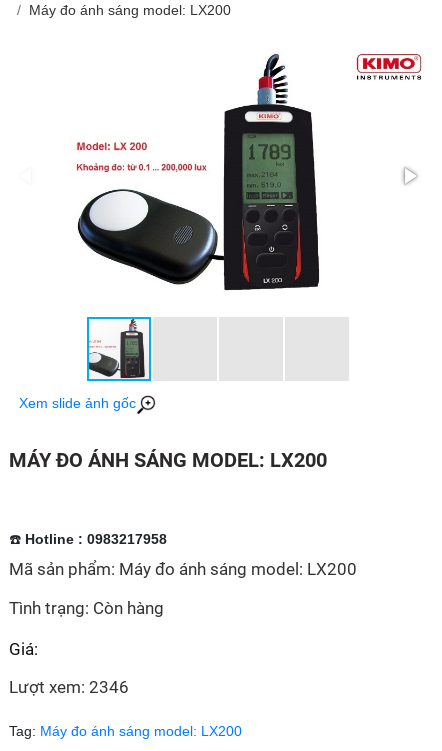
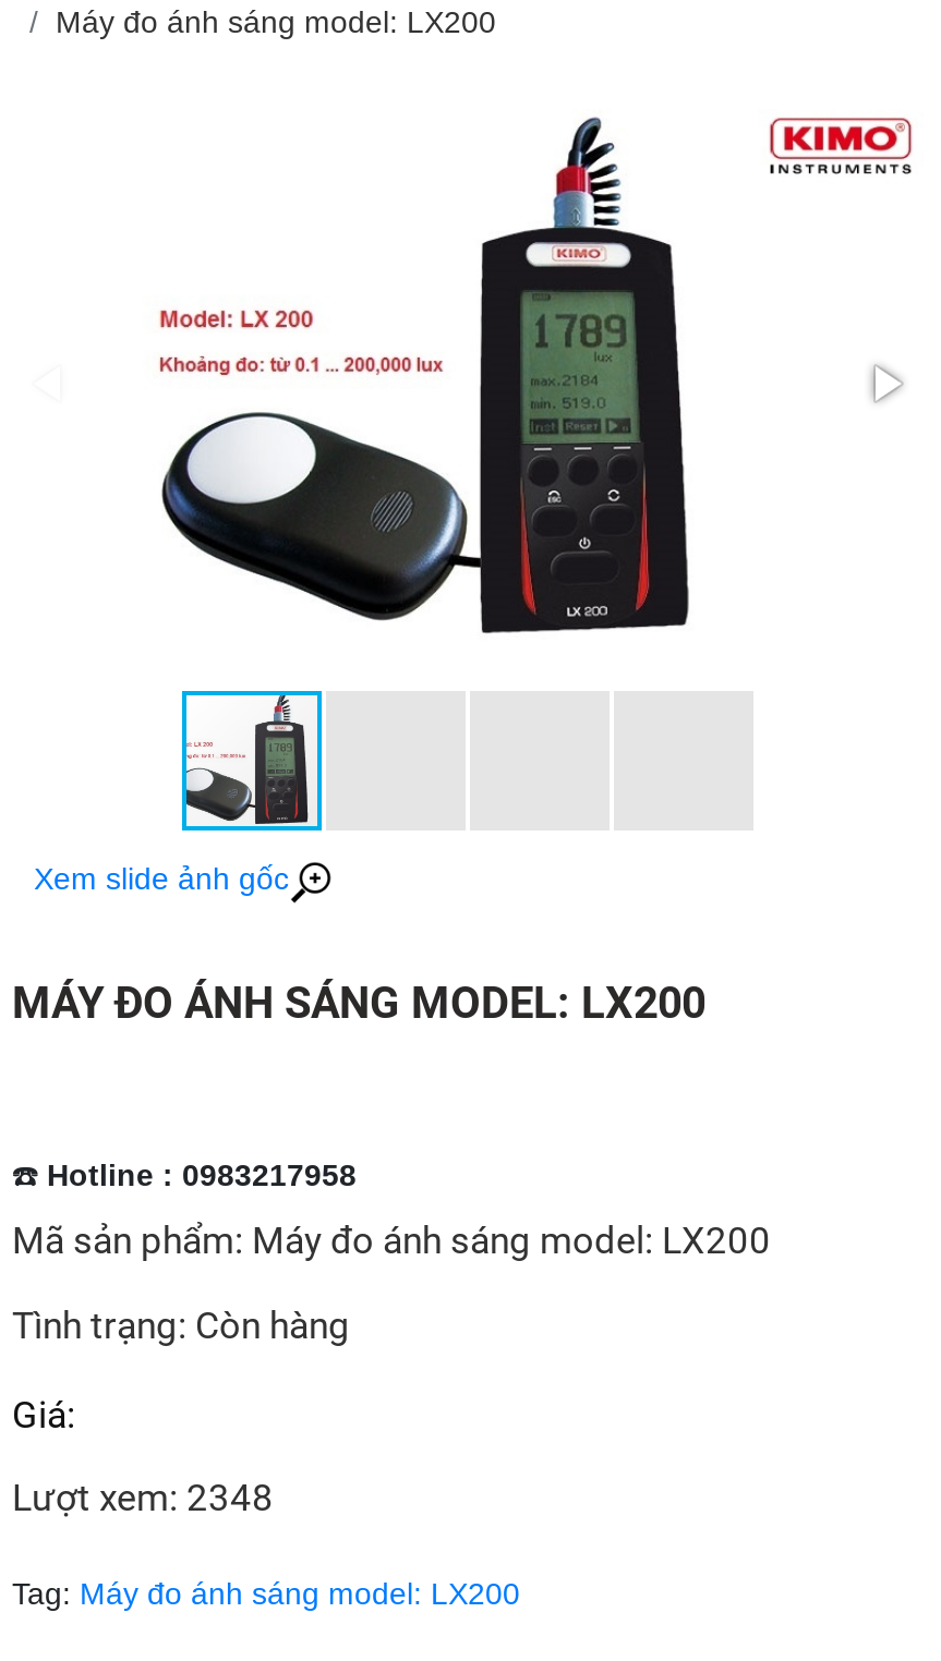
- Lượt xem: 2346
+ Lượt xem: 2348
